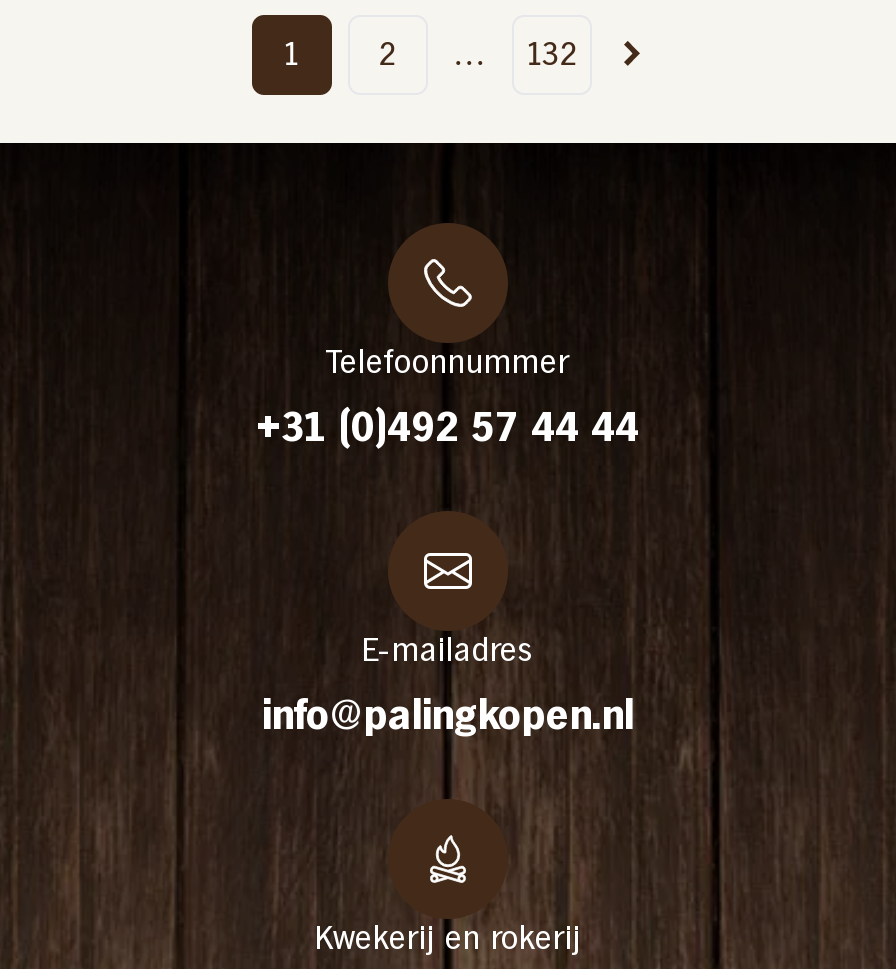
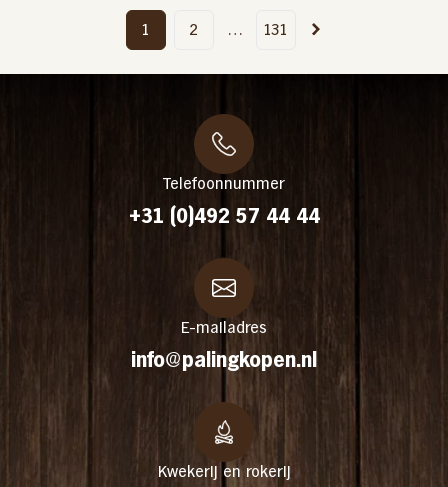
- 132
+ 131
